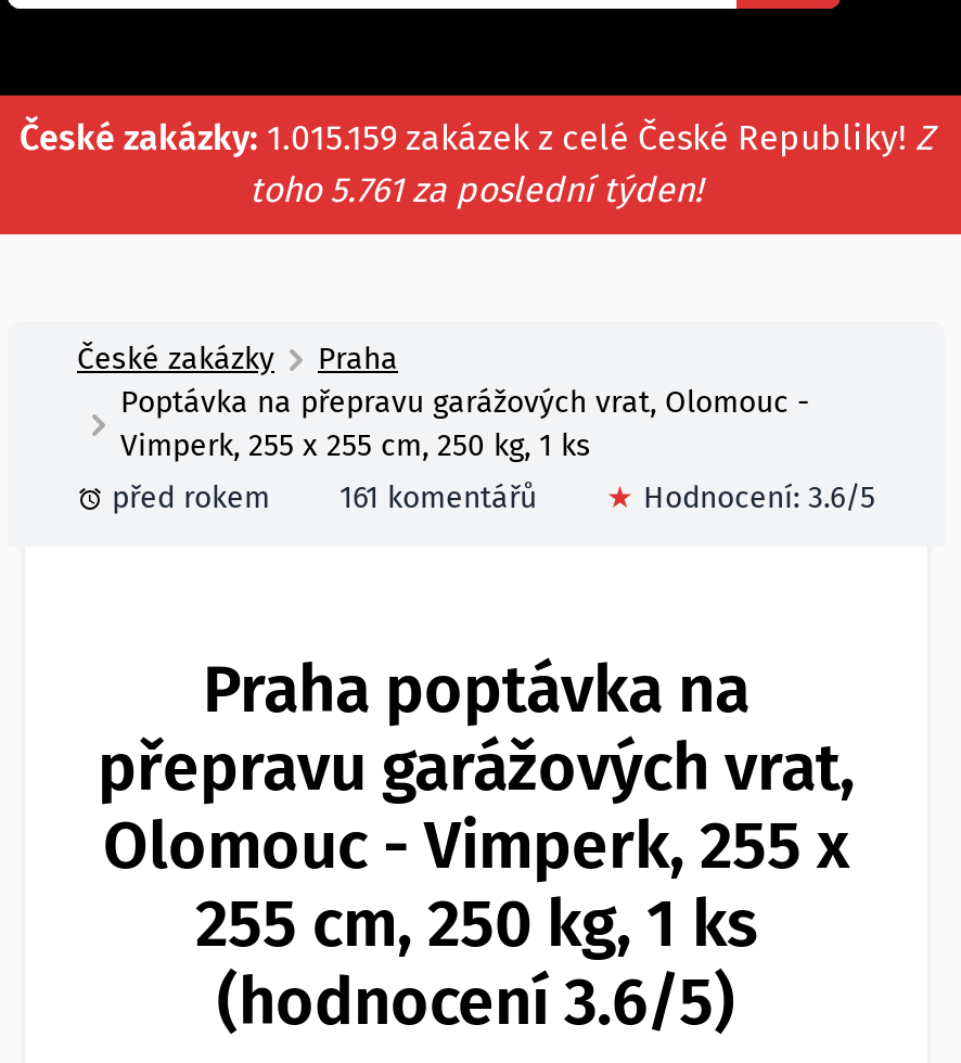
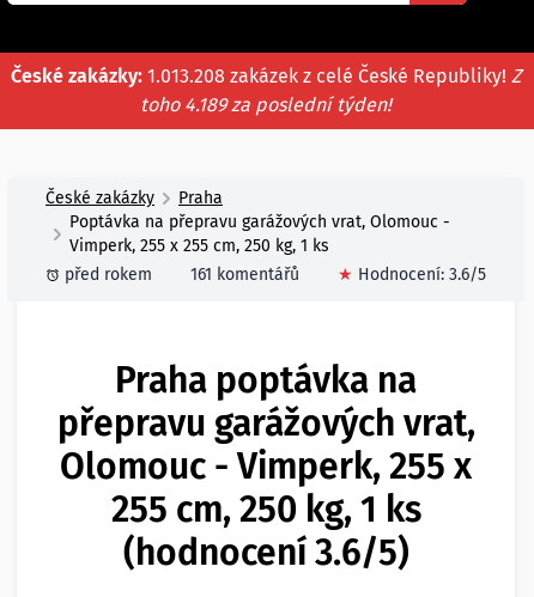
- České zakázky: 1.015.159 zakázek z celé České Republiky! Z
+ České zakázky: 1.013.208 zakázek z celé České Republiky! Z

- toho 5.761 za poslední týden!
+ toho 4.189 za poslední týden!
